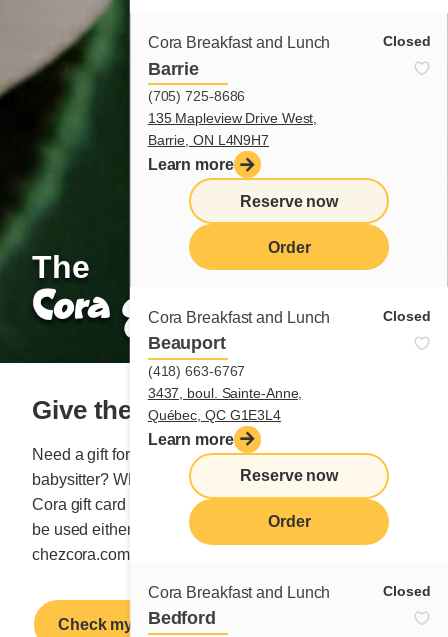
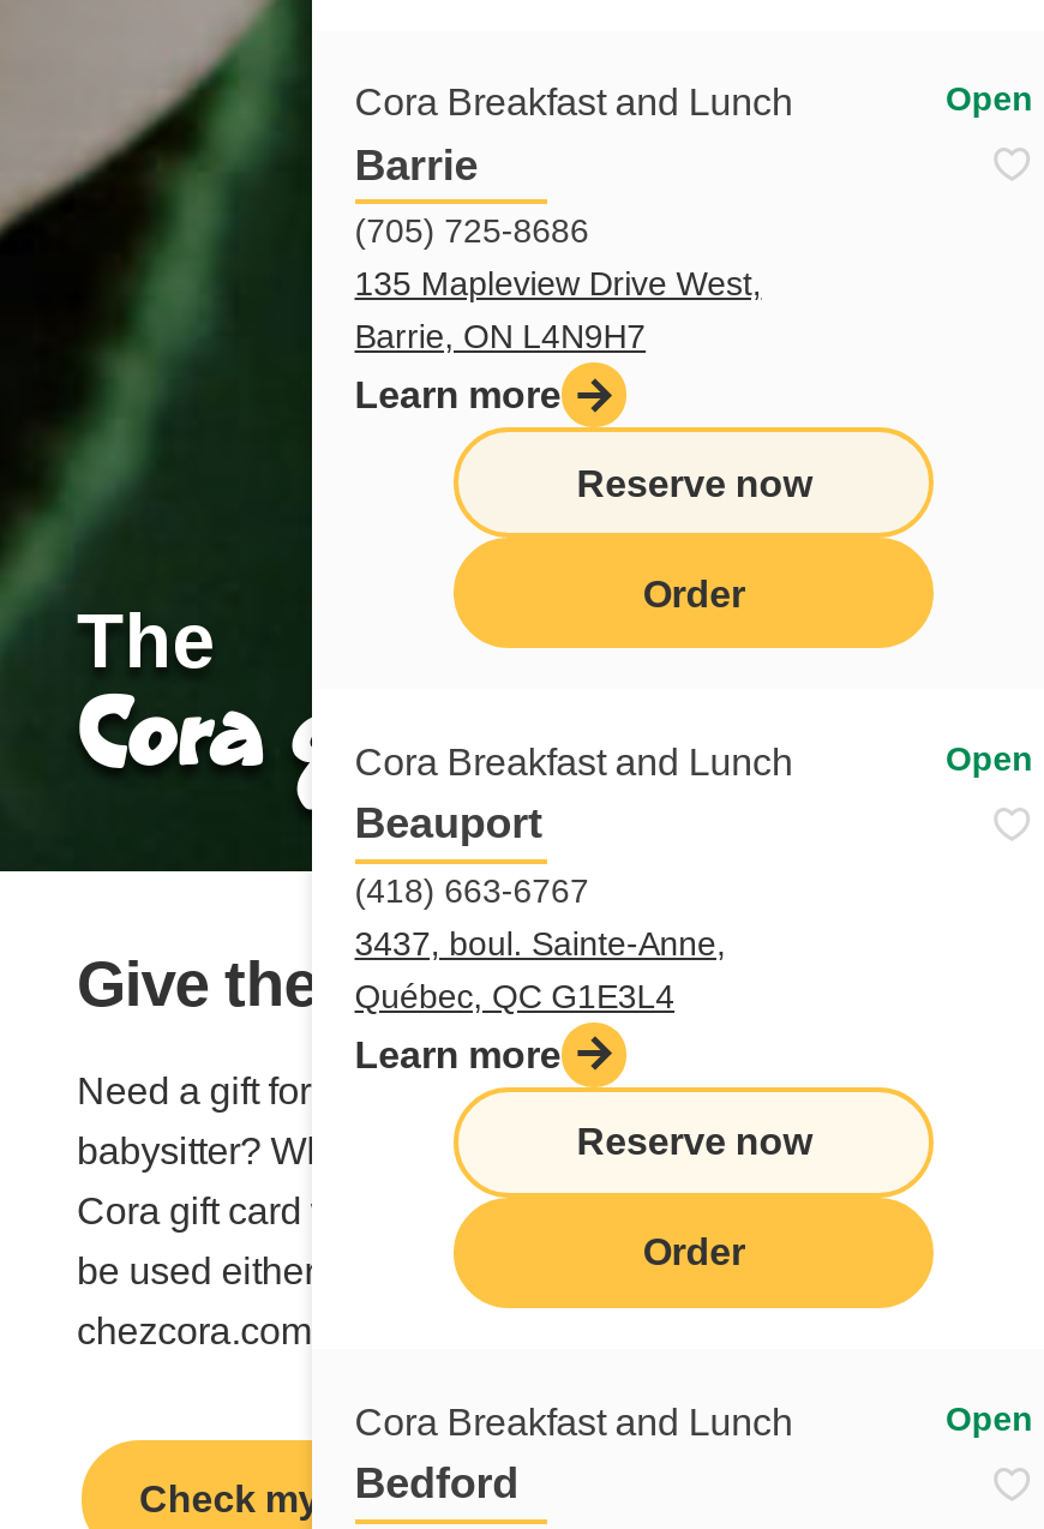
- Closed
+ Open

- Closed
+ Open

- Closed
+ Open
